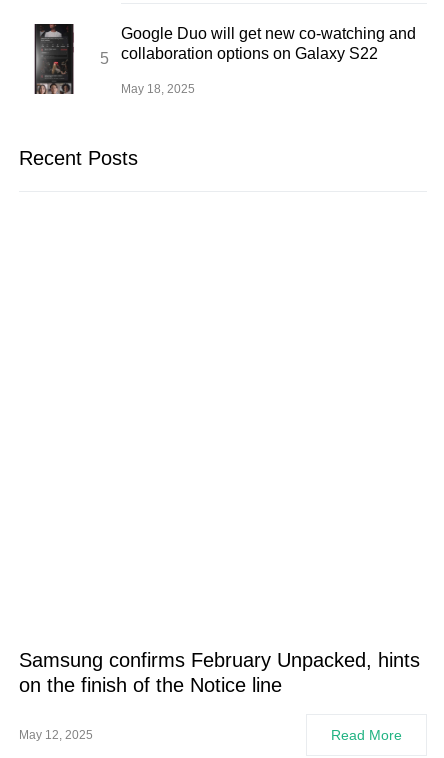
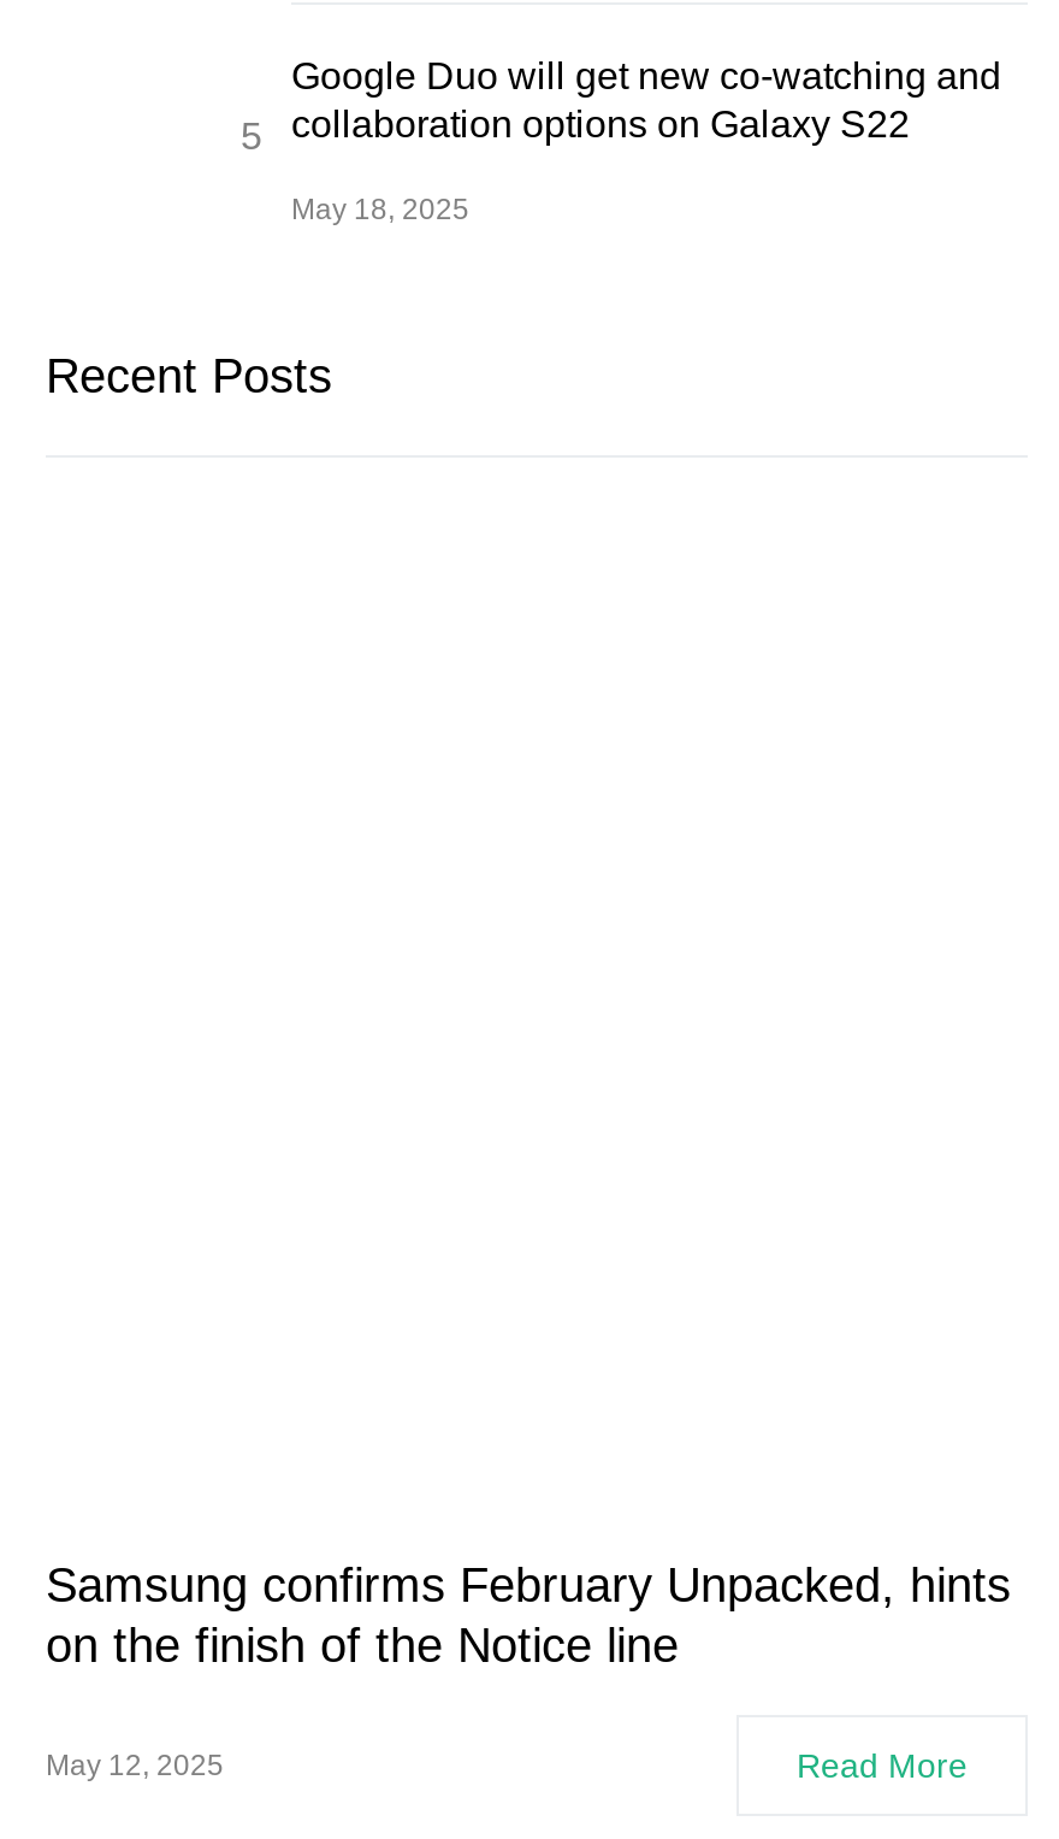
- [image]
